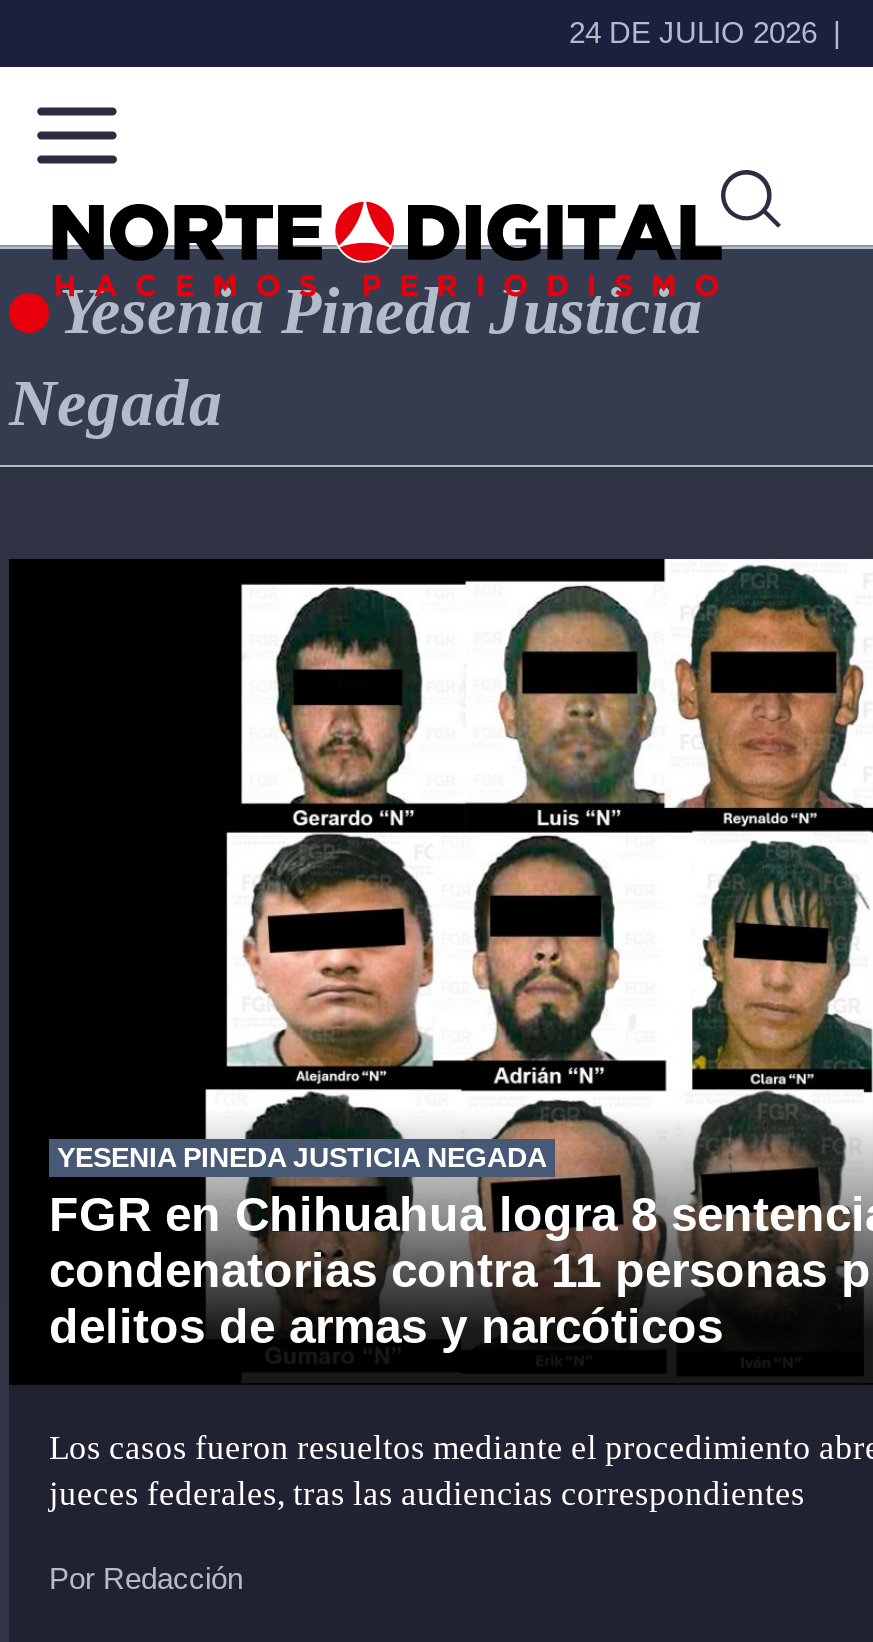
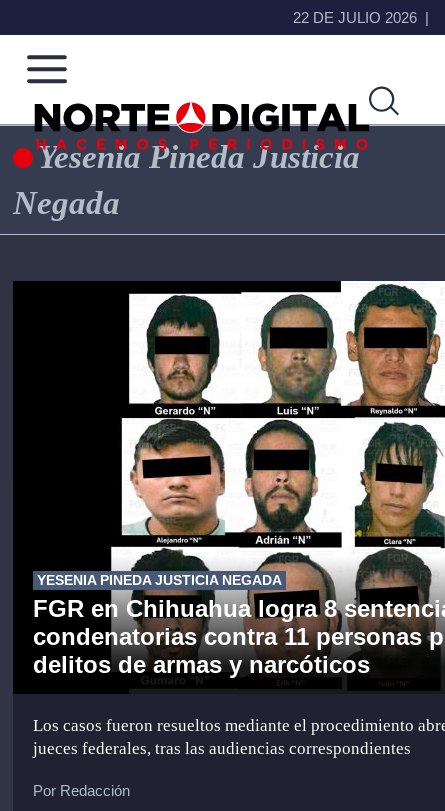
- 24 DE JULIO 2026
+ 22 DE JULIO 2026
